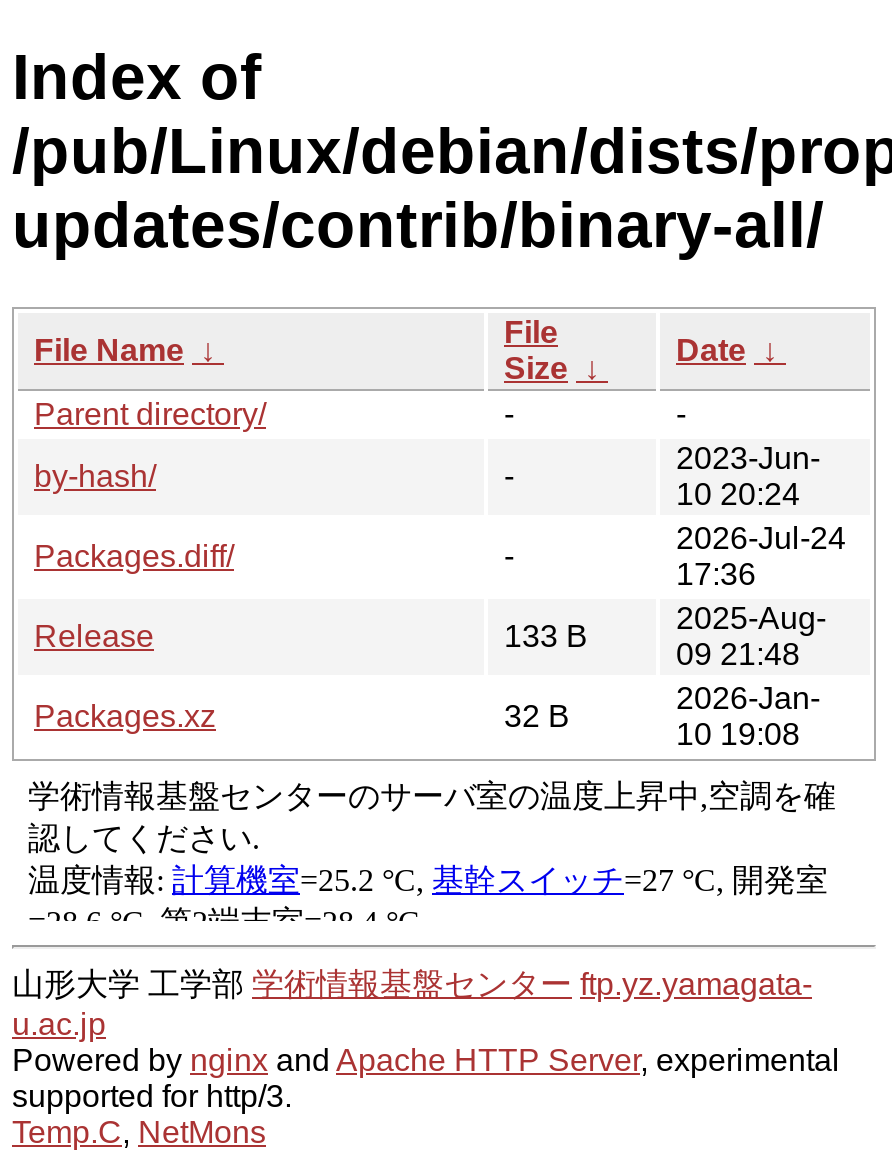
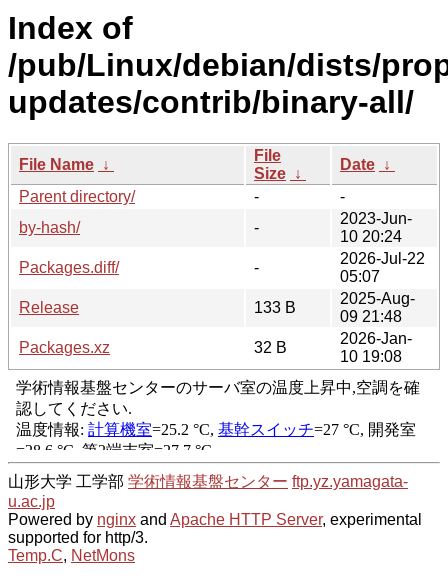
- 2026-Jul-24
- 17:36
+ 2026-Jul-22
+ 05:07
